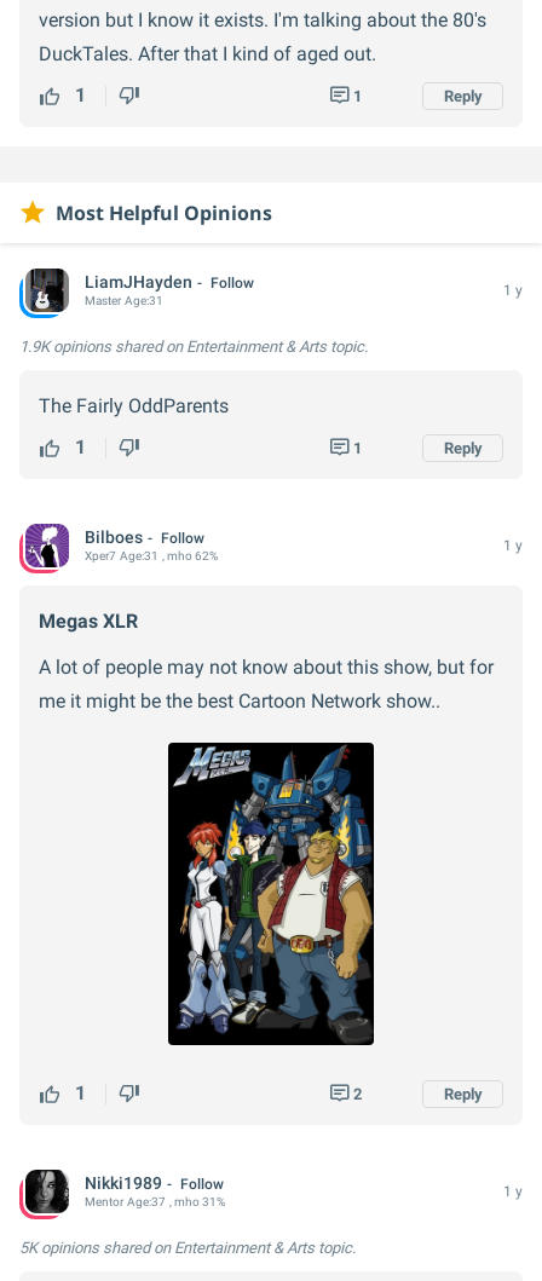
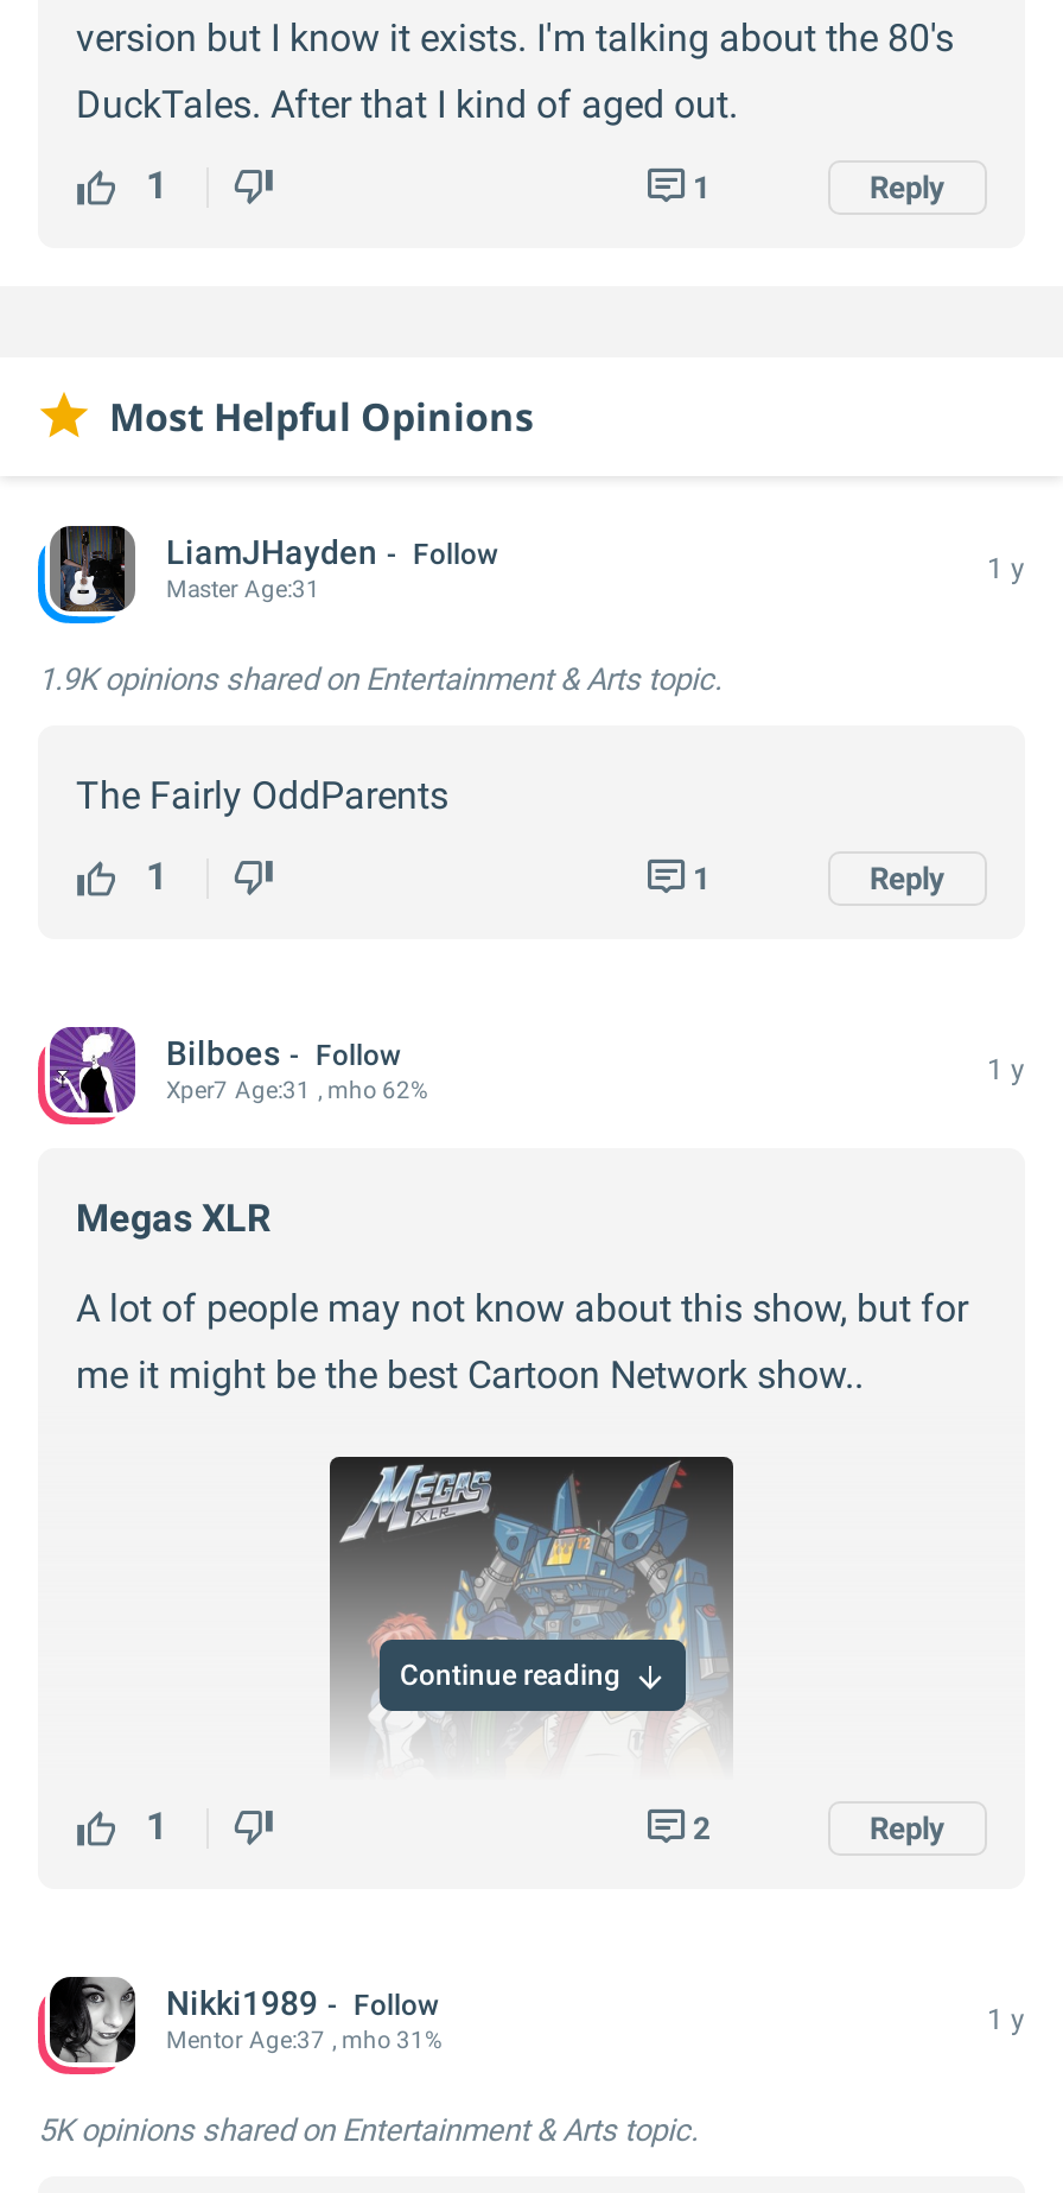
+ Continue reading

- [image]
+ [image]

- [image]
+ [image]
